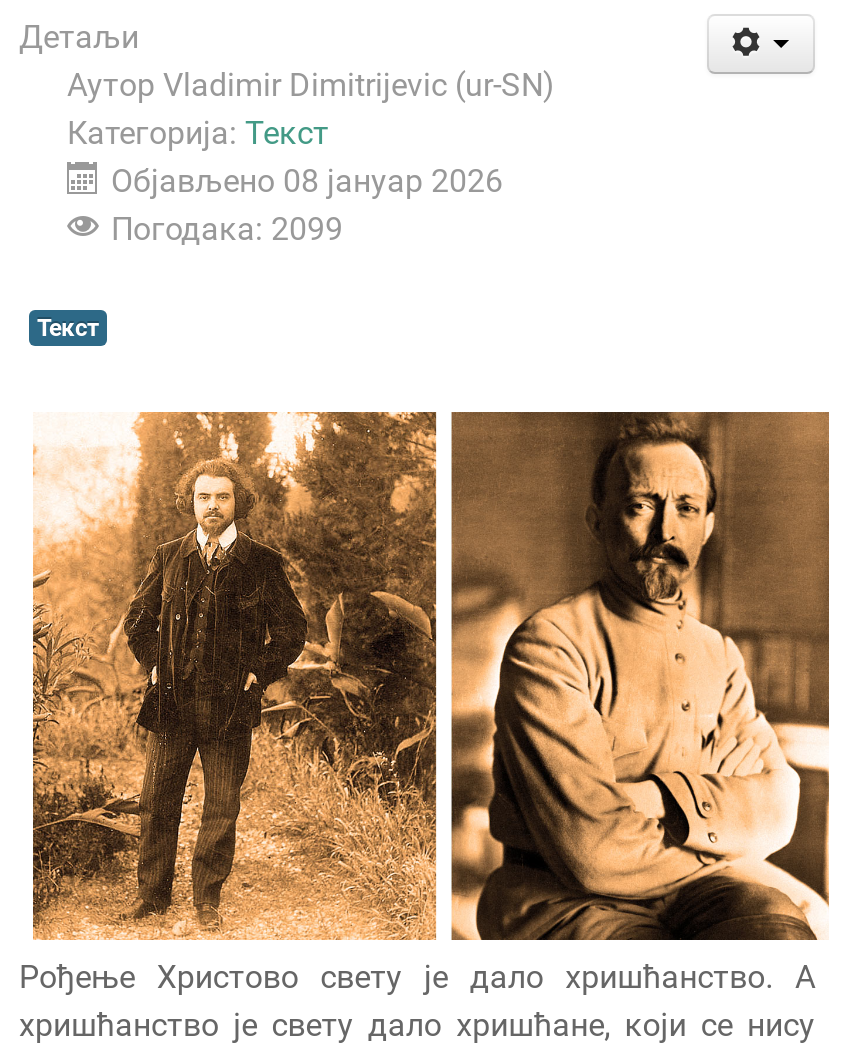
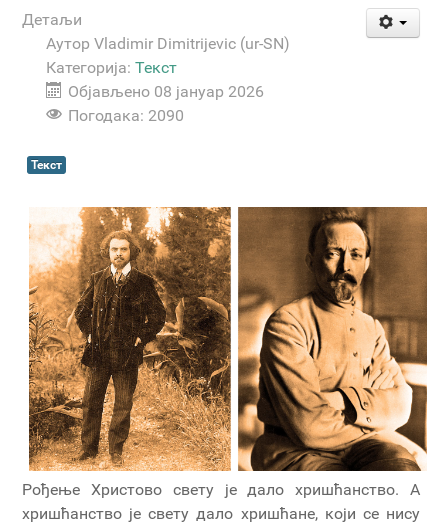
- Погодака: 2099
+ Погодака: 2090
